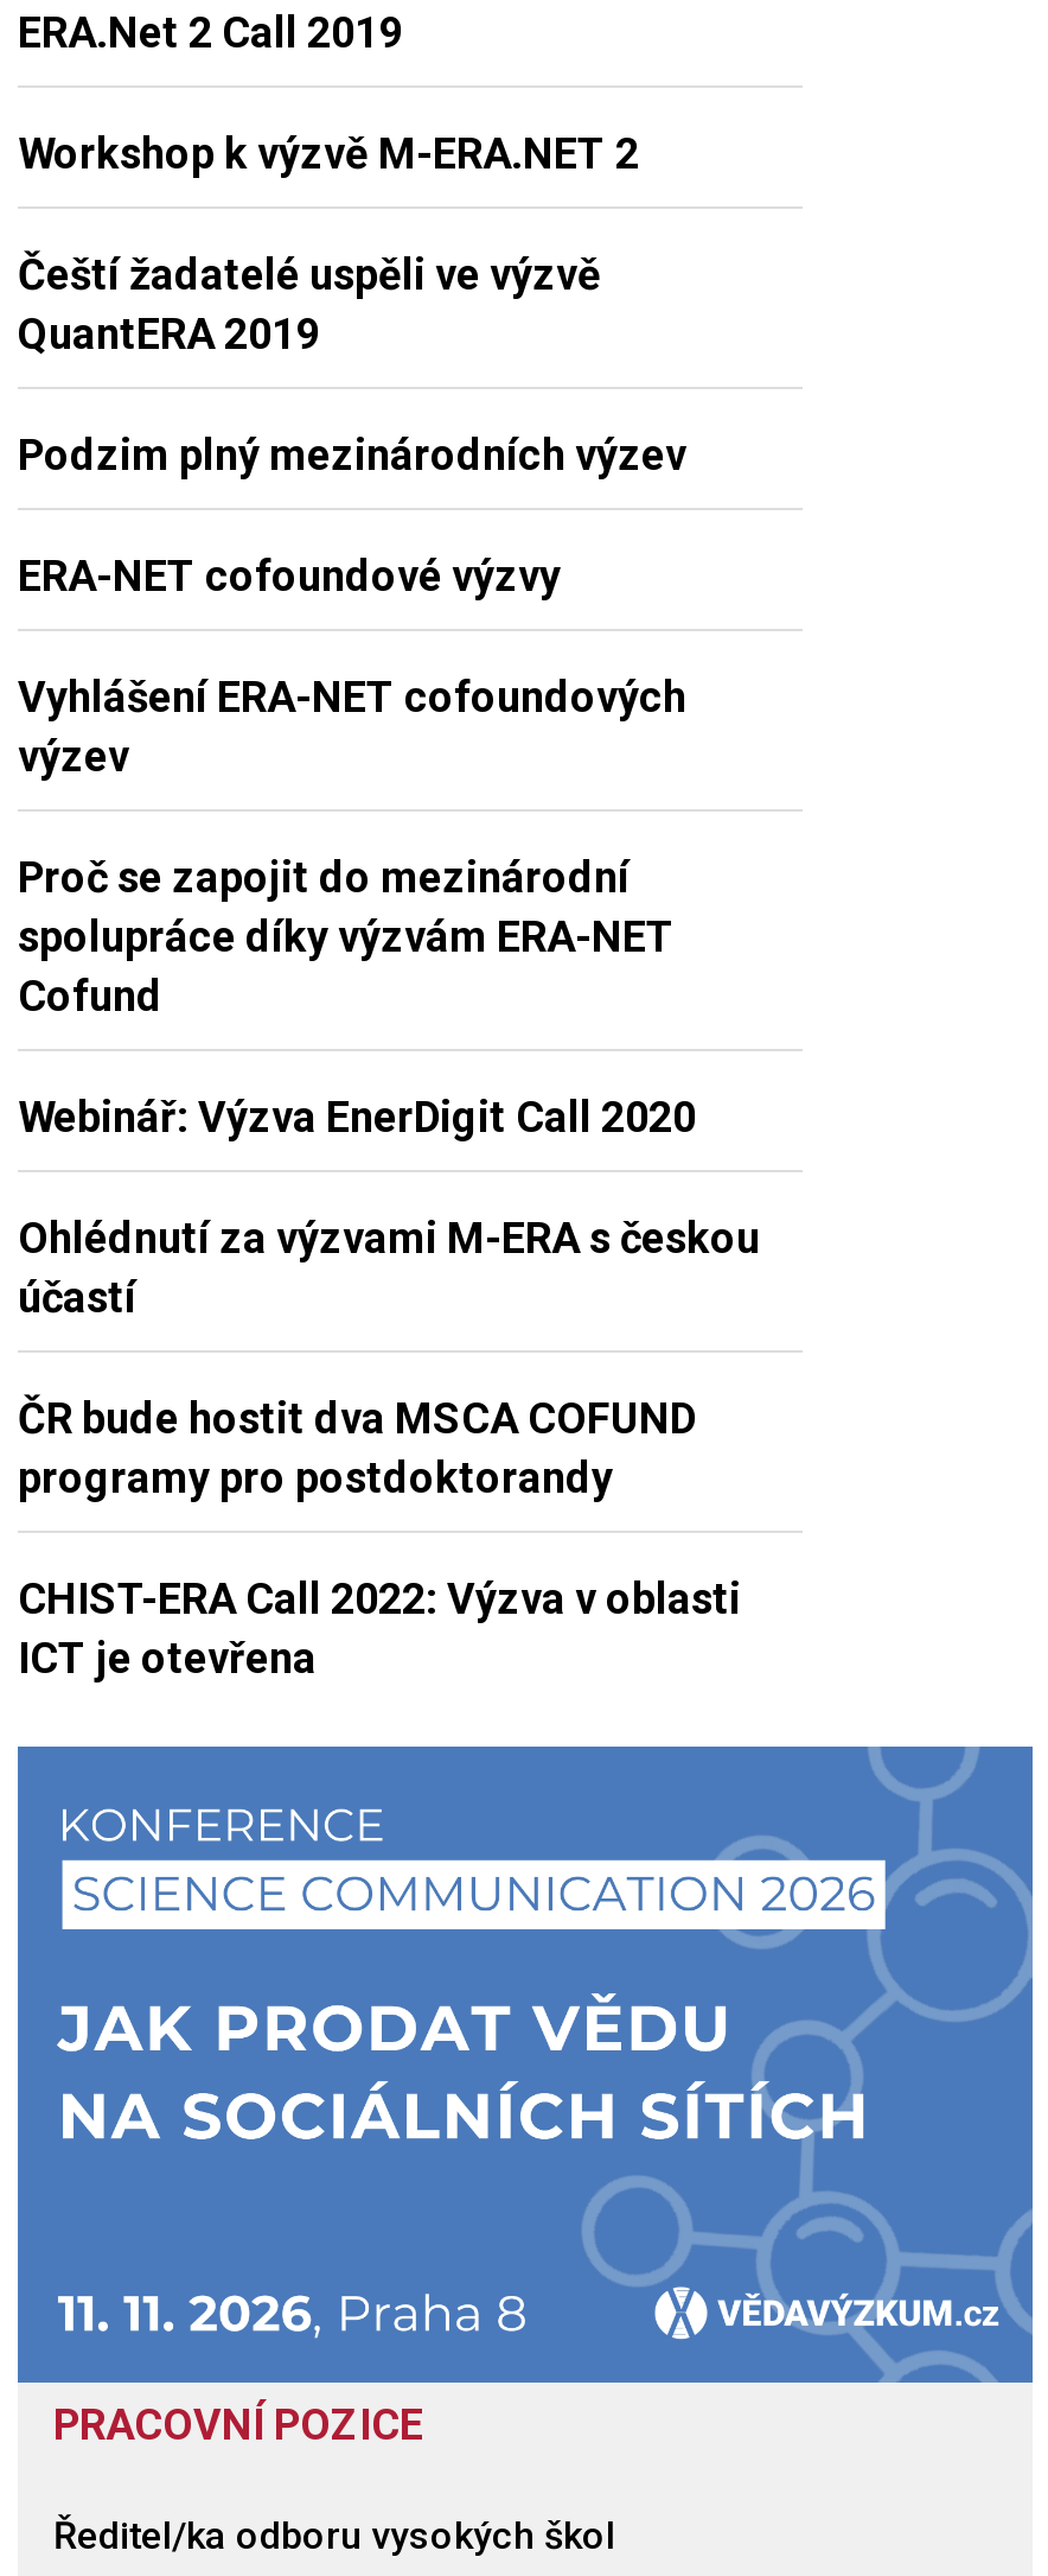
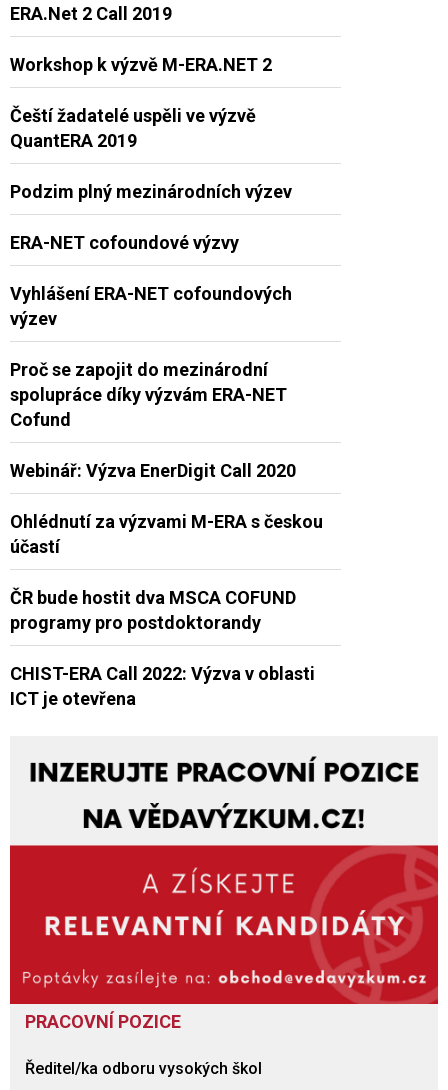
- [image]
+ [image]
